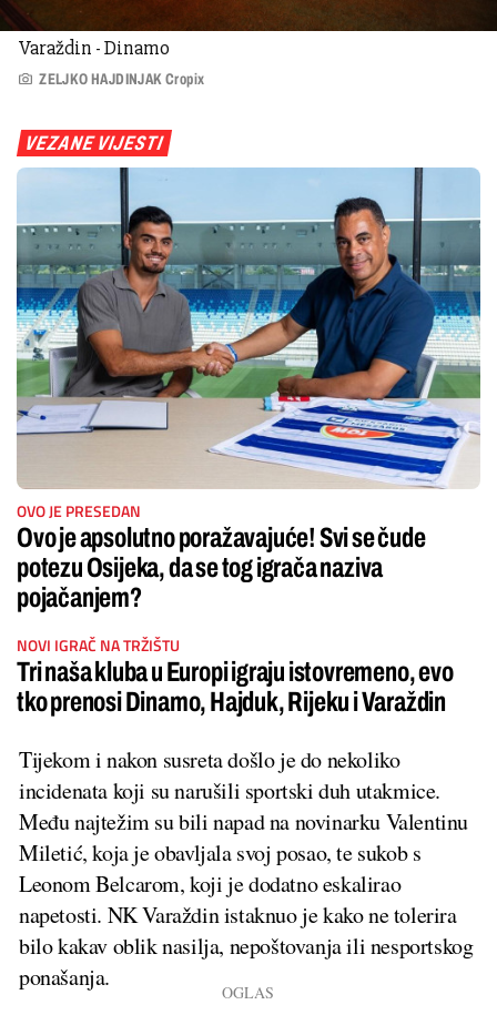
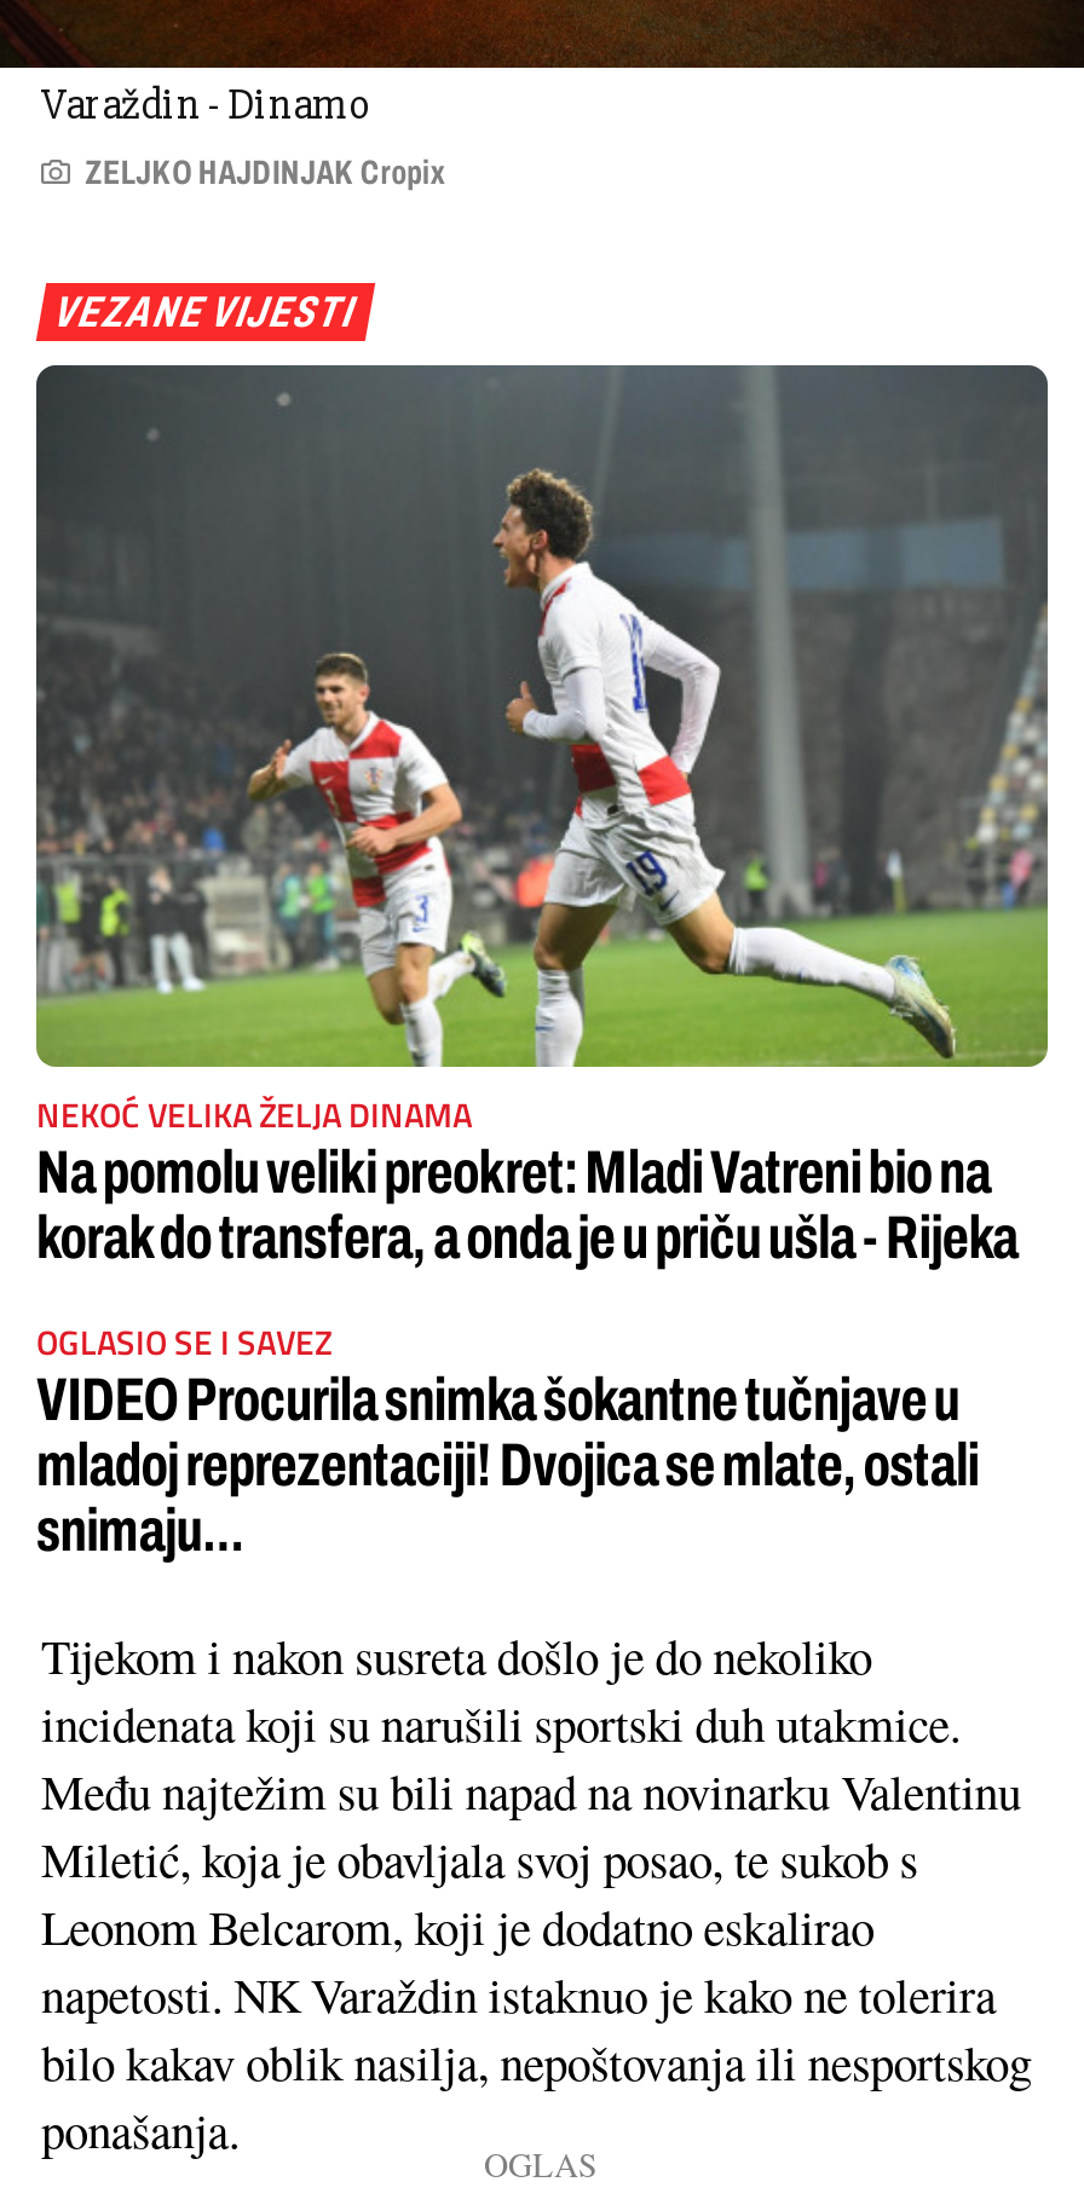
- [image]
- OVO JE PRESEDAN
- Ovo je apsolutno poražavajuće! Svi se čude
- potezu Osijeka, da se tog igrača naziva
- pojačanjem?
+ [image]
+ NEKOĆ VELIKA ŽELJA DINAMA
+ Na pomolu veliki preokret: Mladi Vatreni bio na
+ korak do transfera, a onda je u priču ušla - Rijeka

- NOVI IGRAČ NA TRŽIŠTU
- Tri naša kluba u Europi igraju istovremeno, evo
- tko prenosi Dinamo, Hajduk, Rijeku i Varaždin
+ OGLASIO SE I SAVEZ
+ VIDEO Procurila snimka šokantne tučnjave u
+ mladoj reprezentaciji! Dvojica se mlate, ostali
+ snimaju...
